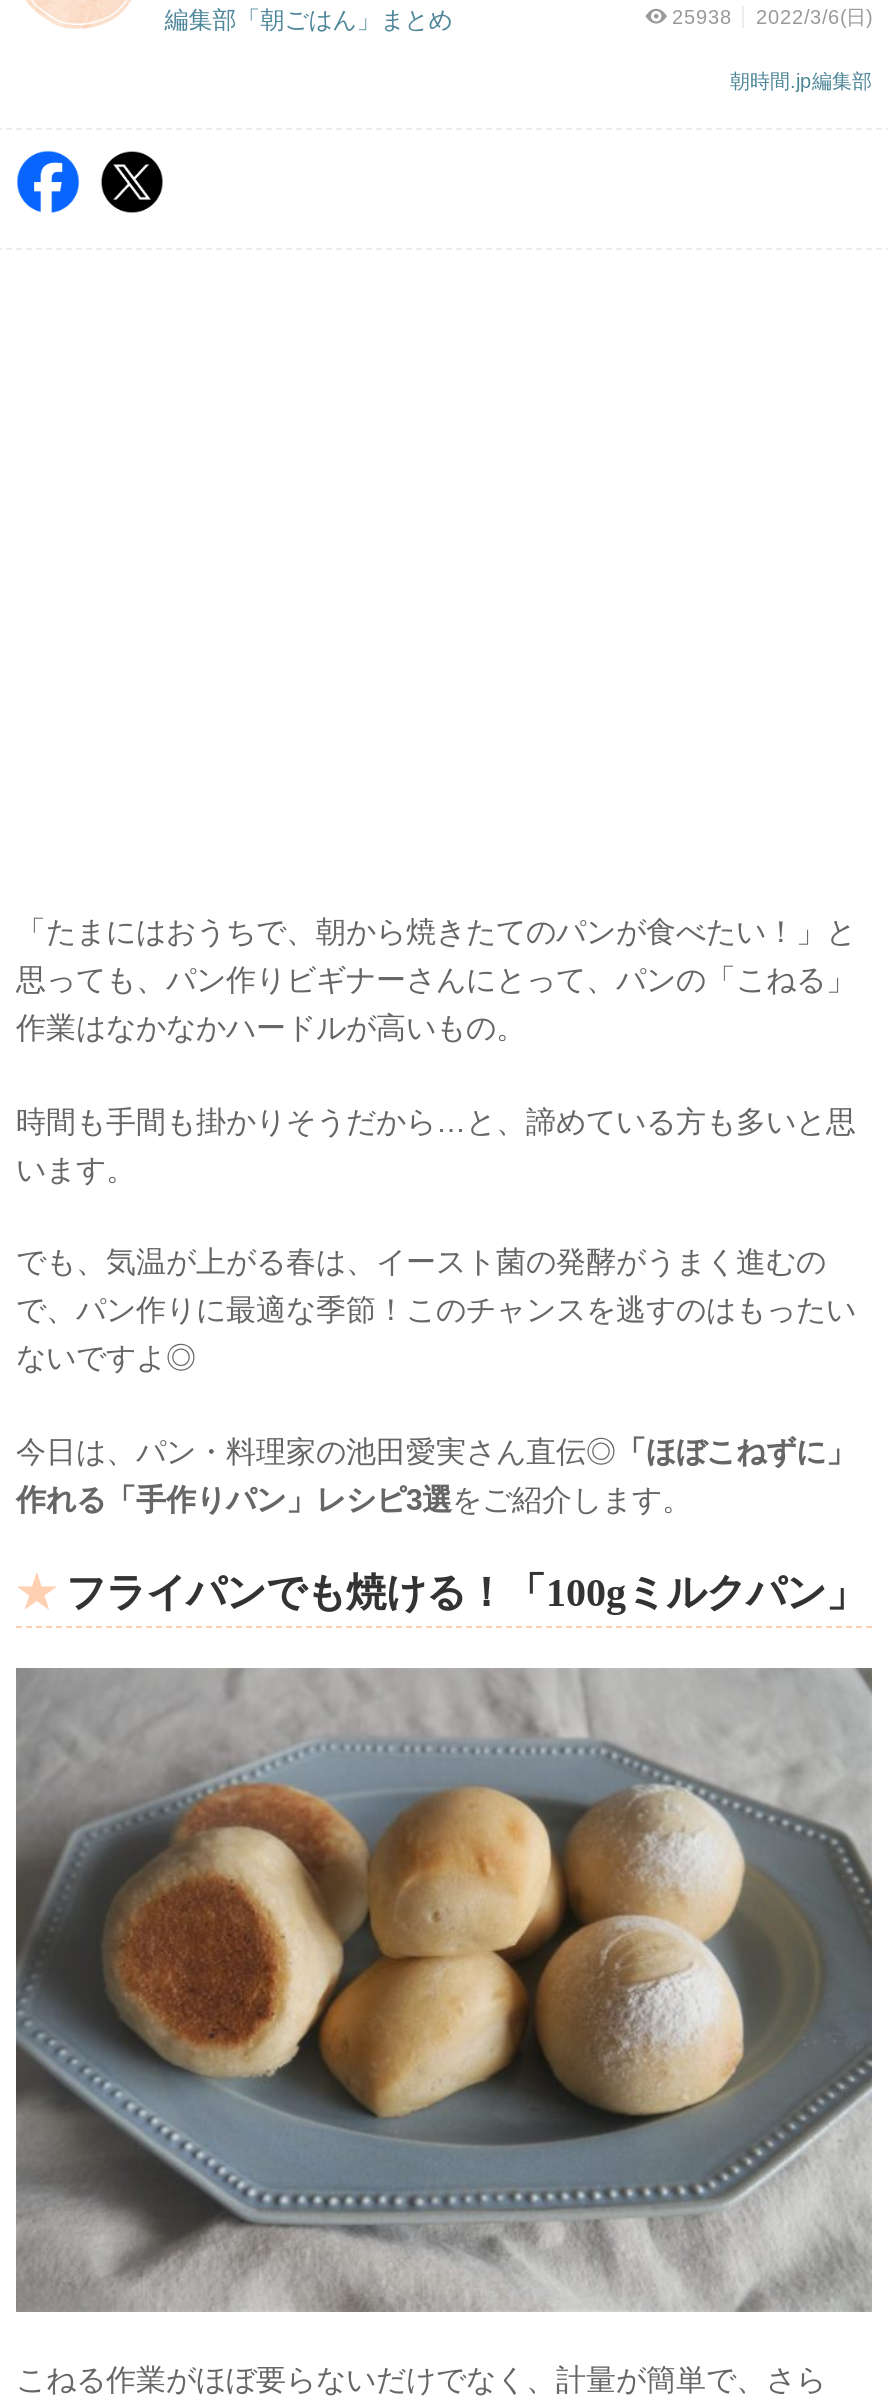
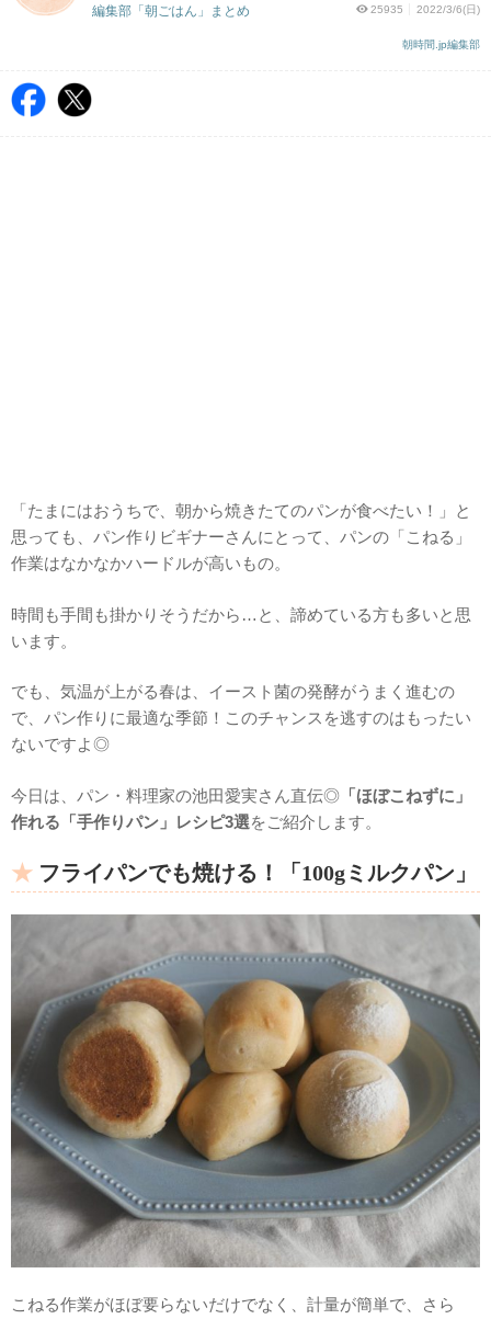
- 25938 2022/3/6(日)
+ 25935 2022/3/6(日)
